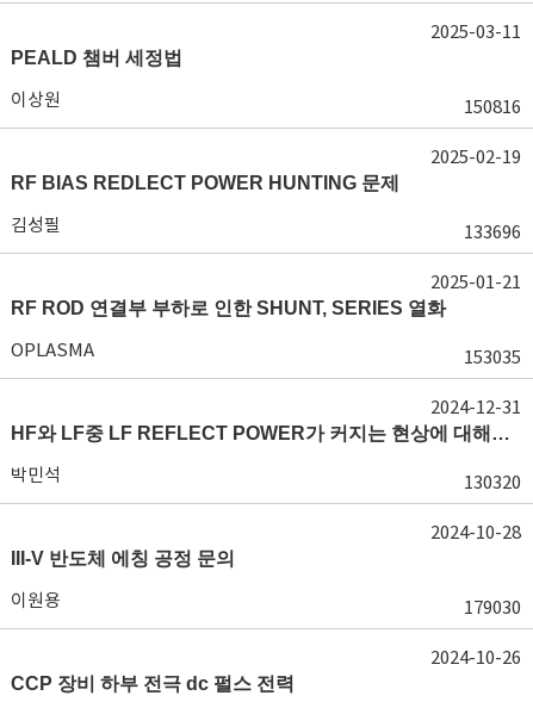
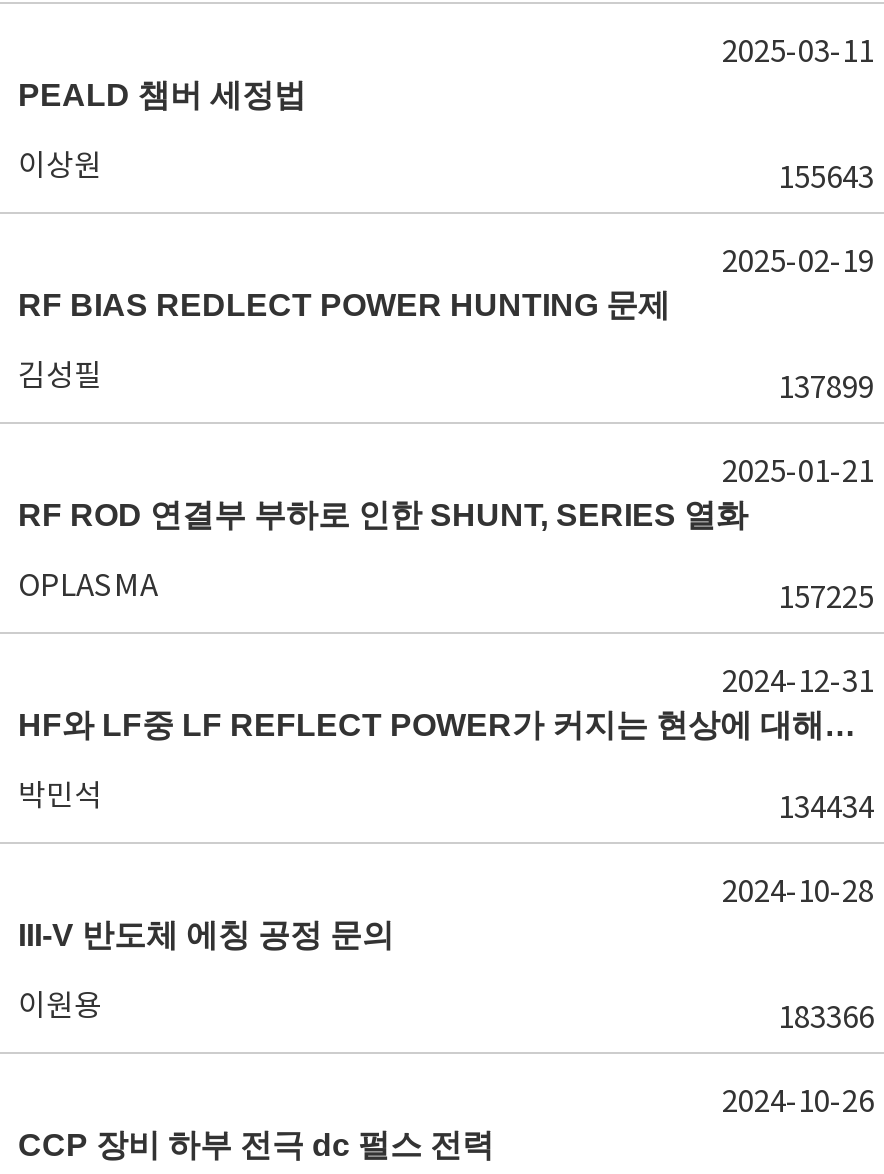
- 150816
+ 155643

- 133696
+ 137899

- 153035
+ 157225

- 130320
+ 134434

- 179030
+ 183366
